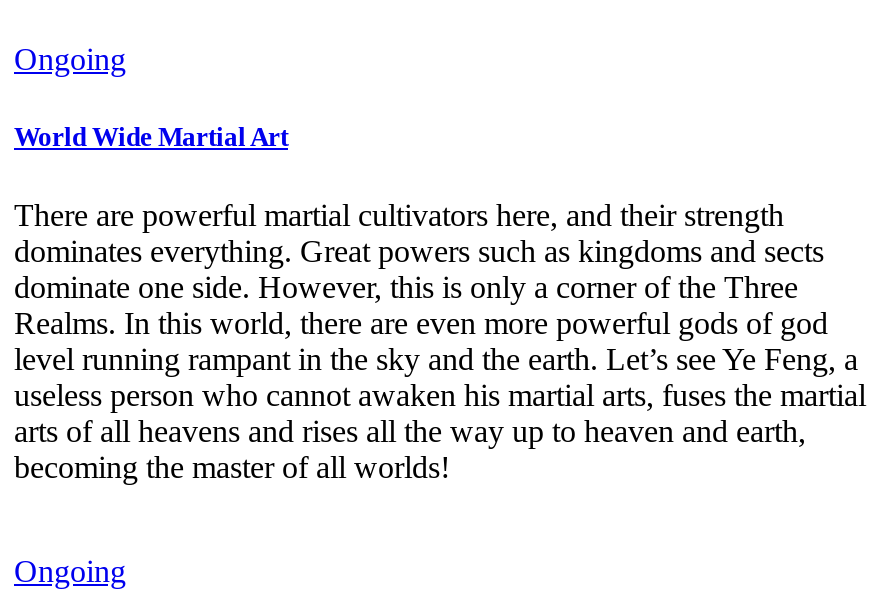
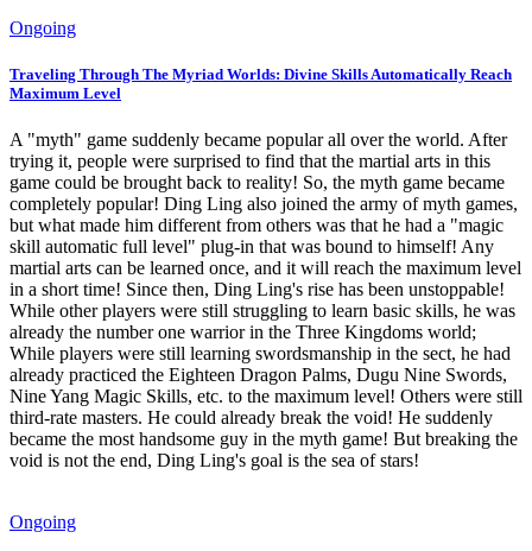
- World Wide Martial Art
+ Traveling Through The Myriad Worlds: Divine Skills Automatically Reach
+ Maximum Level

- There are powerful martial cultivators here, and their strength
- dominates everything. Great powers such as kingdoms and sects
- dominate one side. However, this is only a corner of the Three
- Realms. In this world, there are even more powerful gods of god
- level running rampant in the sky and the earth. Let’s see Ye Feng, a
- useless person who cannot awaken his martial arts, fuses the martial
- arts of all heavens and rises all the way up to heaven and earth,
- becoming the master of all worlds!
+ A "myth" game suddenly became popular all over the world. After
+ trying it, people were surprised to find that the martial arts in this
+ game could be brought back to reality! So, the myth game became
+ completely popular! Ding Ling also joined the army of myth games,
+ but what made him different from others was that he had a "magic
+ skill automatic full level" plug-in that was bound to himself! Any
+ martial arts can be learned once, and it will reach the maximum level
+ in a short time! Since then, Ding Ling's rise has been unstoppable!
+ While other players were still struggling to learn basic skills, he was
+ already the number one warrior in the Three Kingdoms world;
+ While players were still learning swordsmanship in the sect, he had
+ already practiced the Eighteen Dragon Palms, Dugu Nine Swords,
+ Nine Yang Magic Skills, etc. to the maximum level! Others were still
+ third-rate masters. He could already break the void! He suddenly
+ became the most handsome guy in the myth game! But breaking the
+ void is not the end, Ding Ling's goal is the sea of stars!
